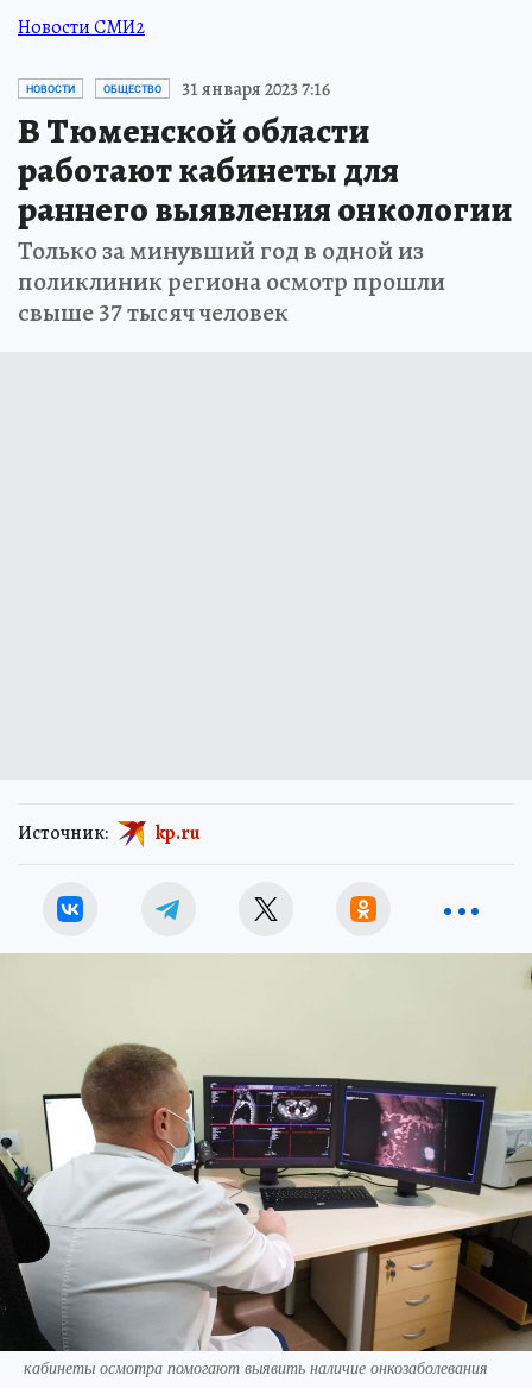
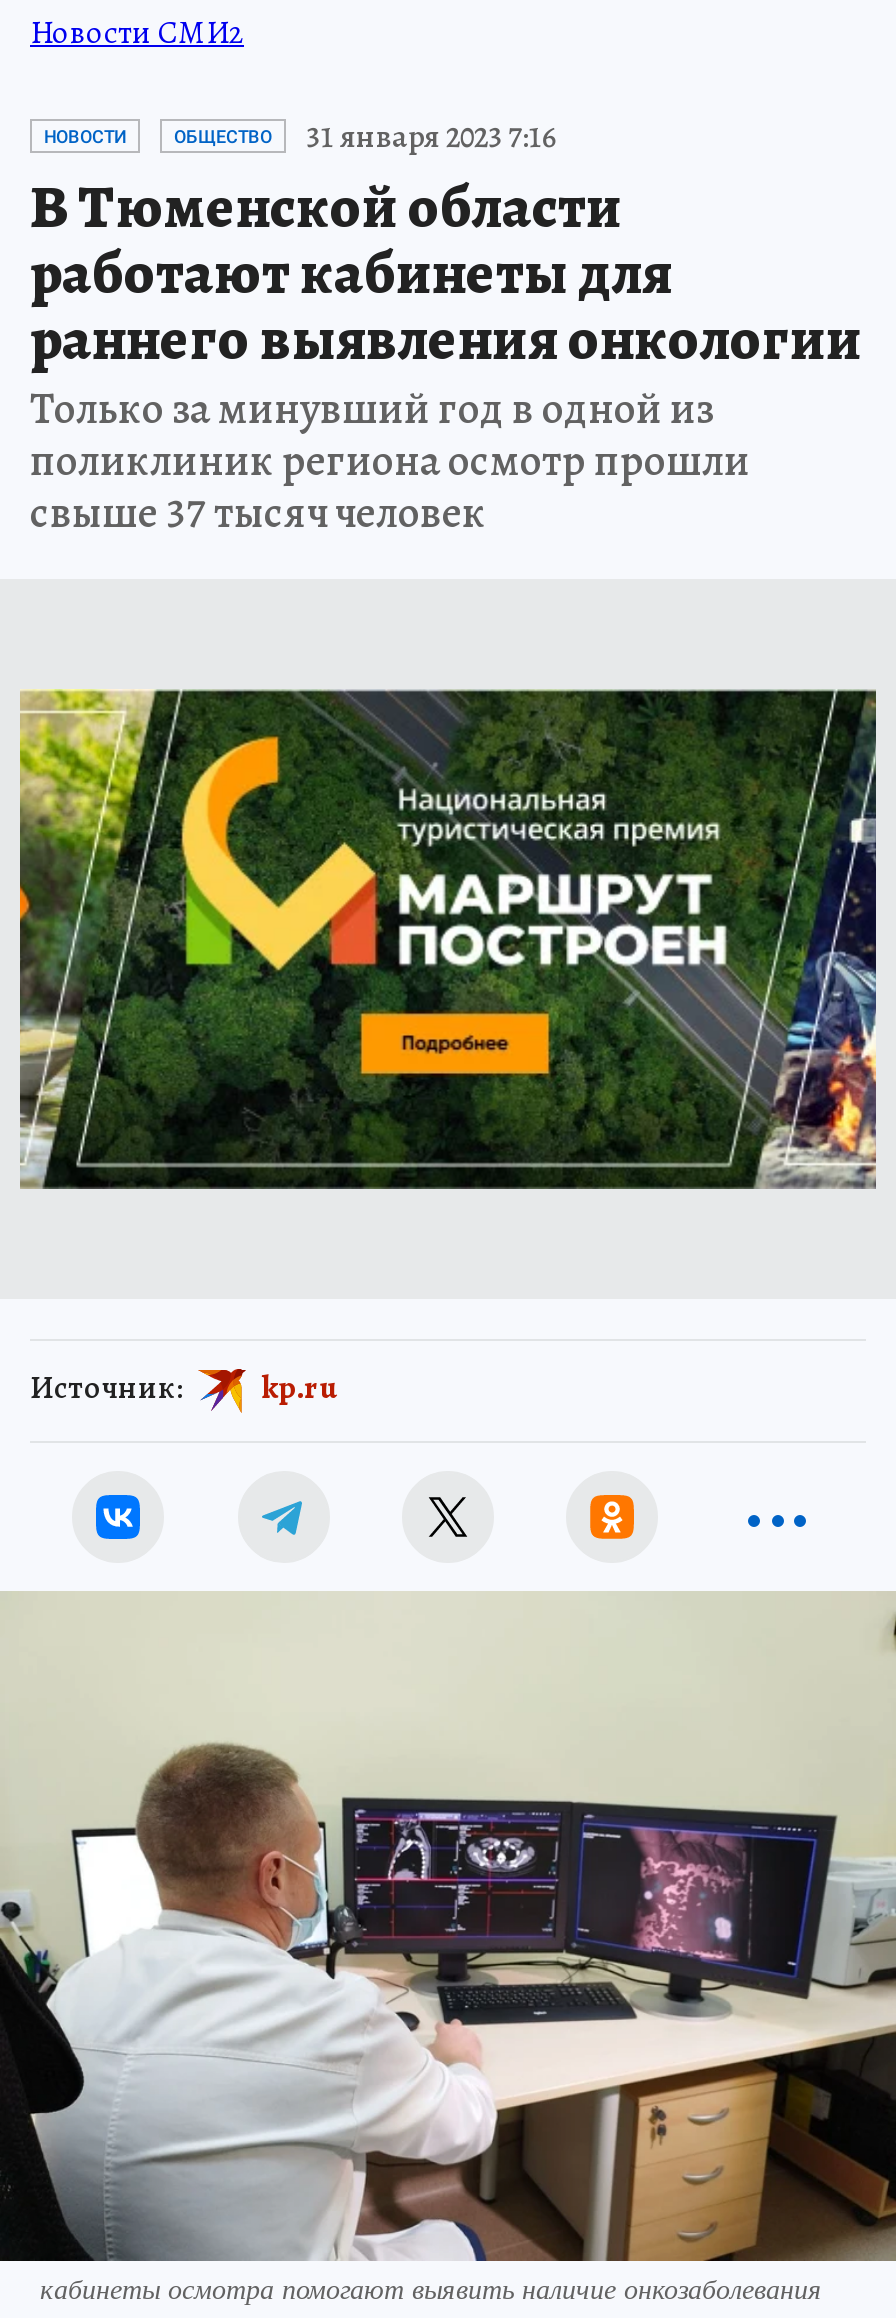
+ [image]
